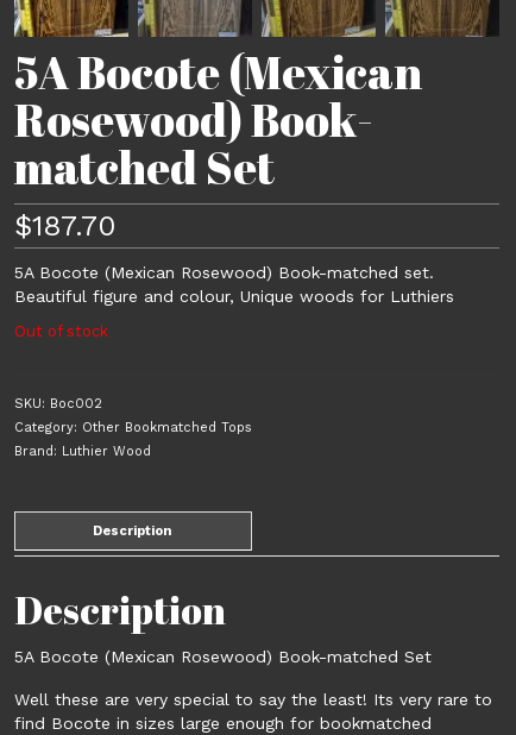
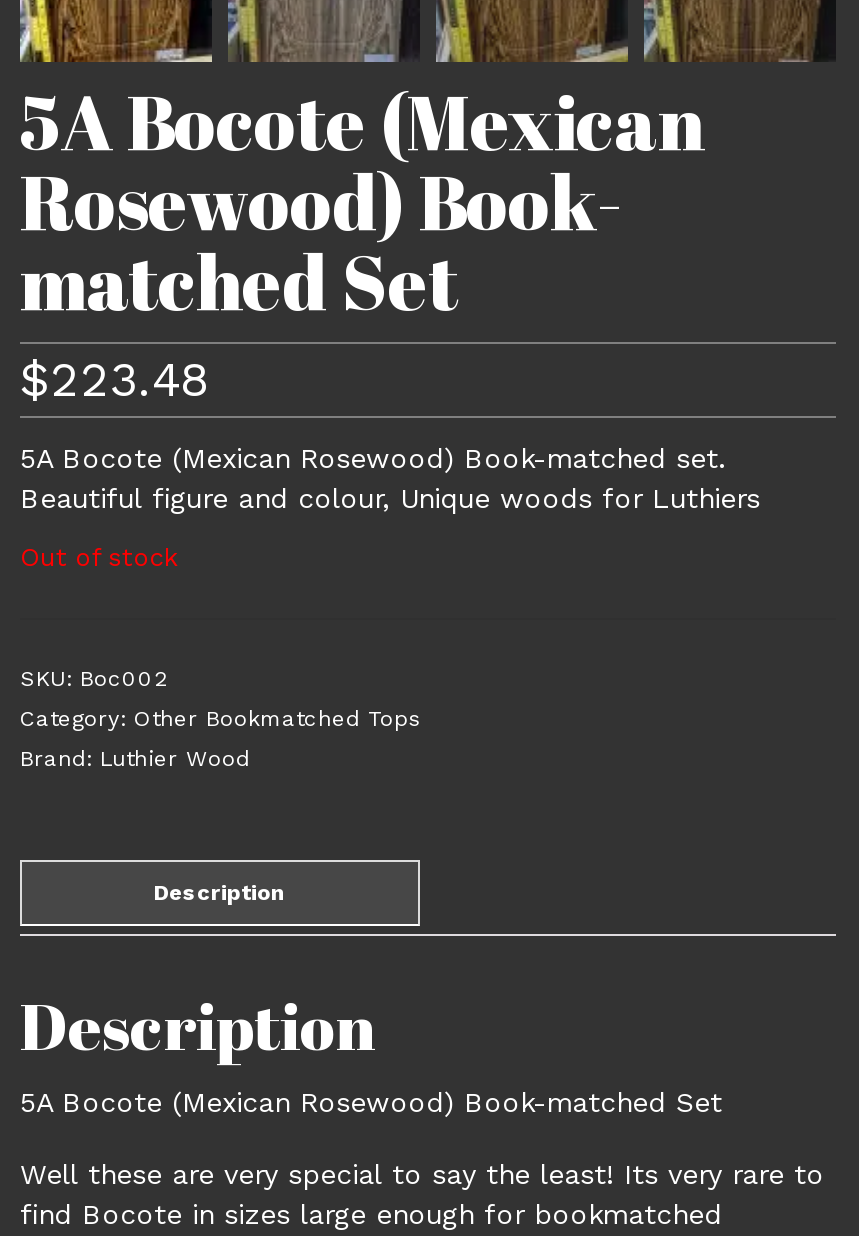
- $187.70
+ $223.48
